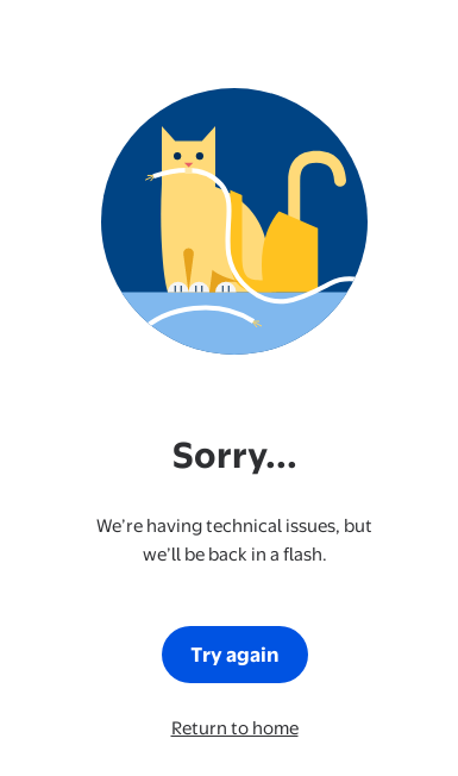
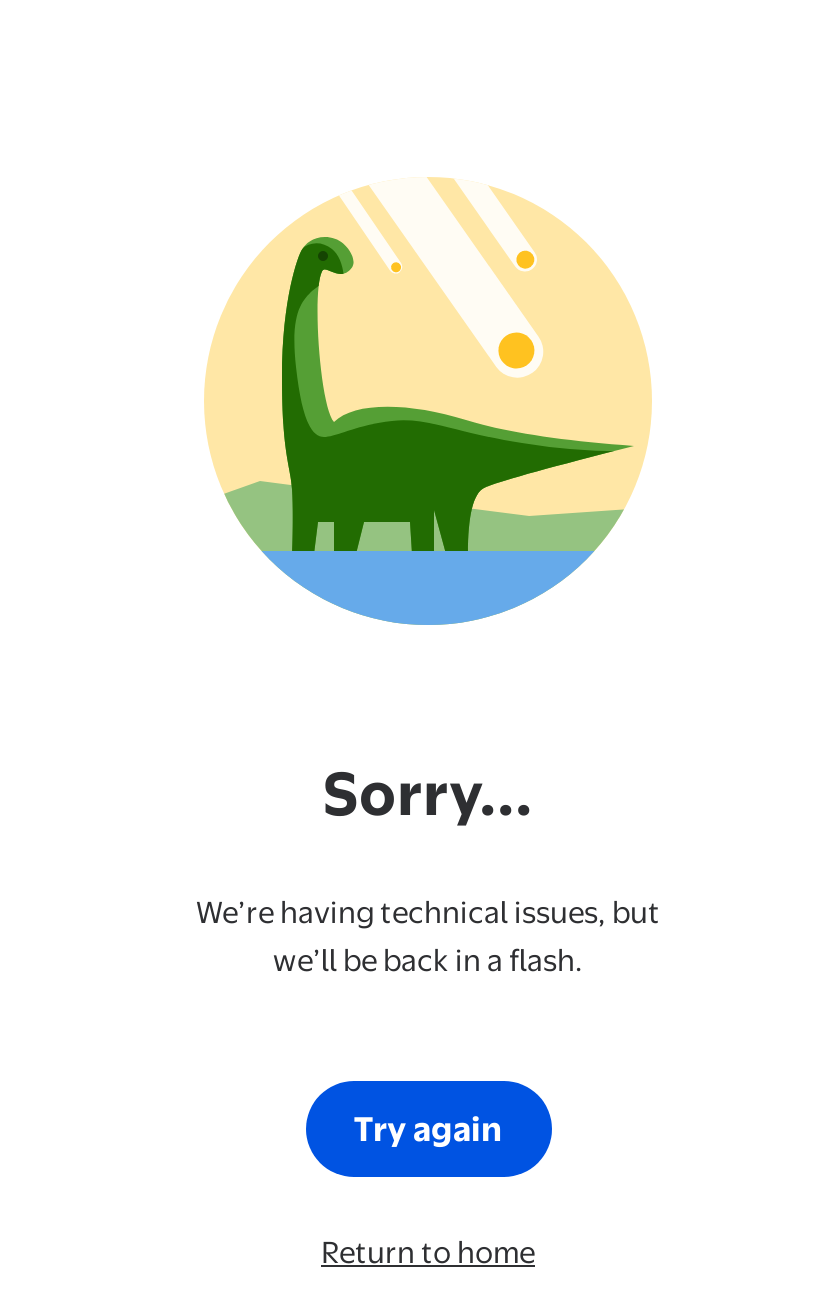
- [image]
+ [image]
